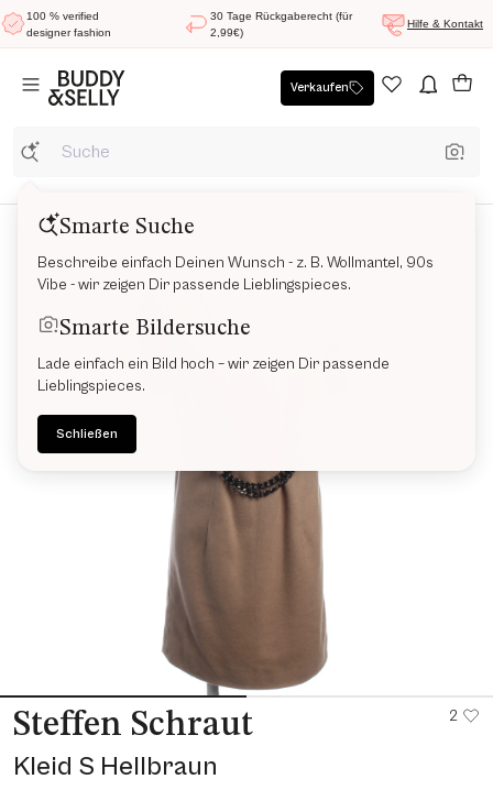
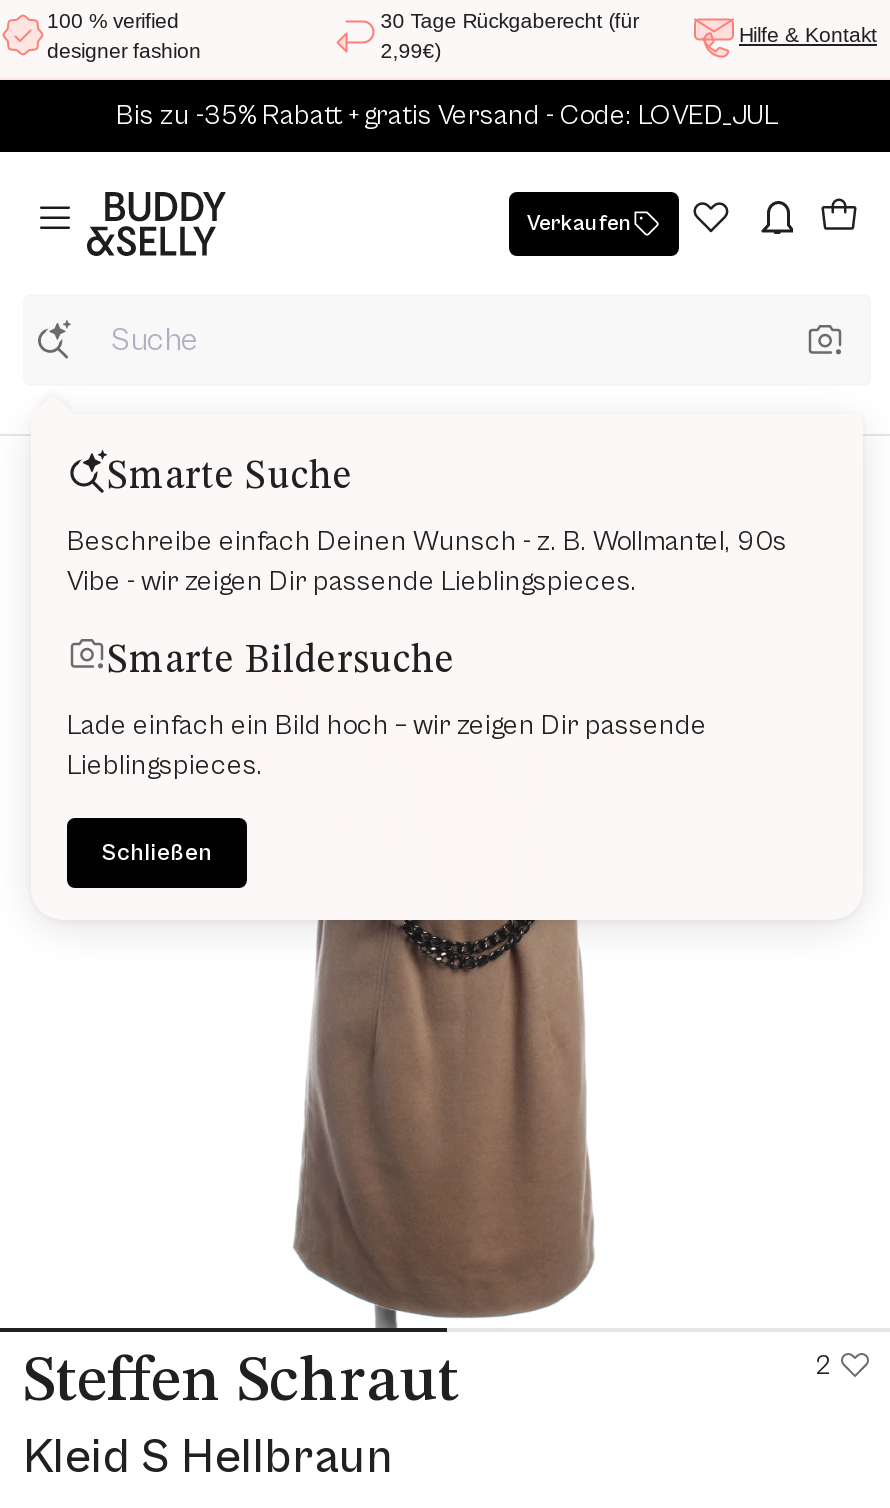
+ Bis zu -35% Rabatt + gratis Versand - Code: LOVED_JUL
